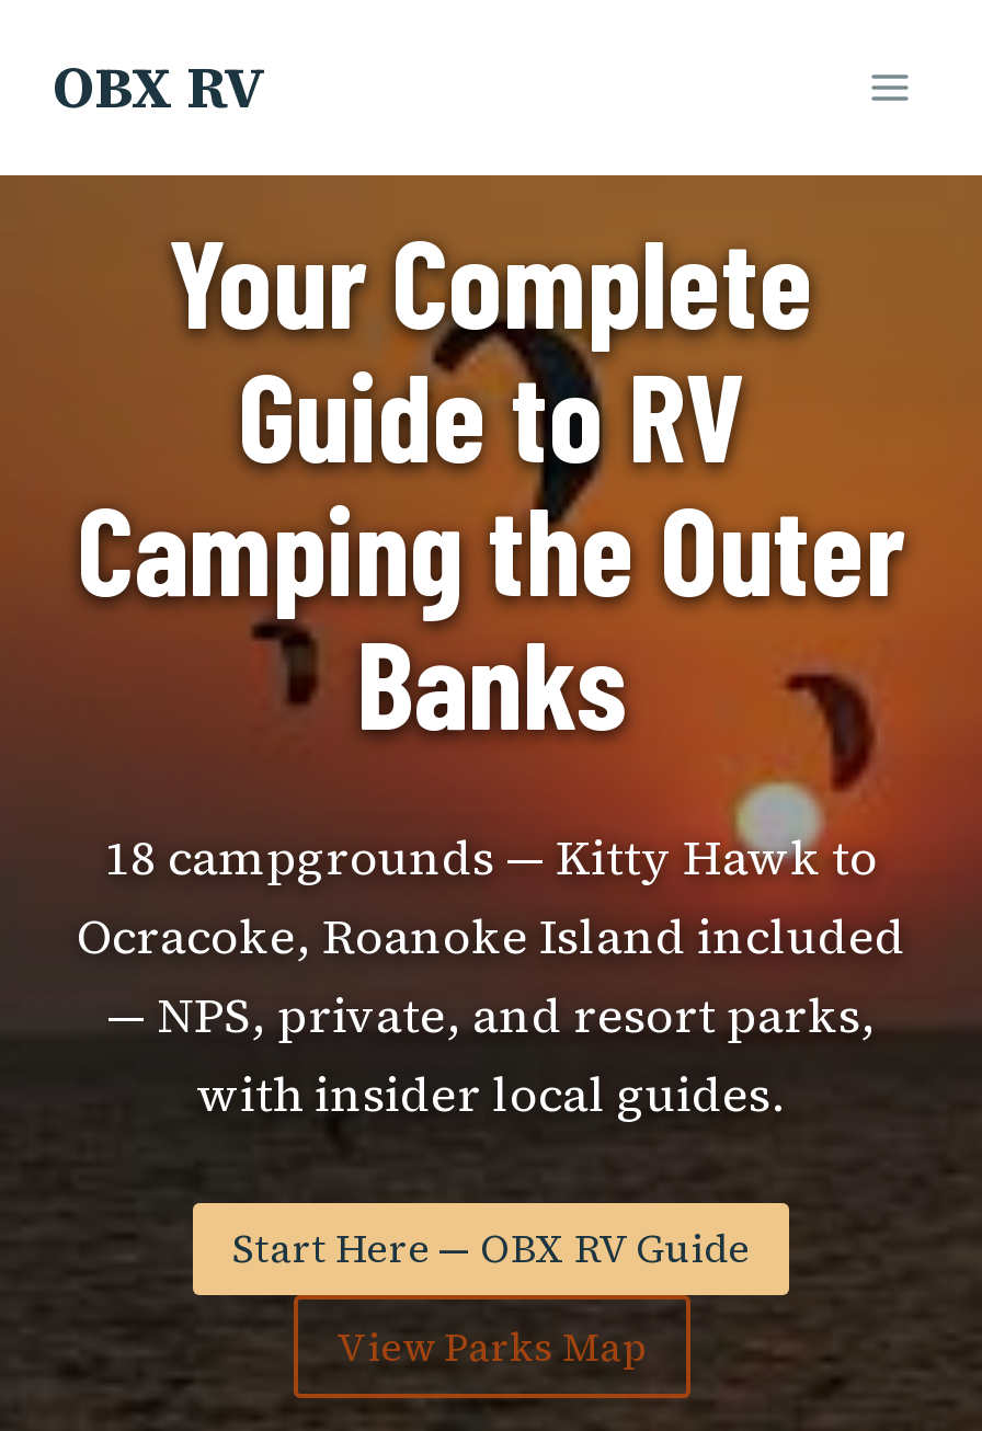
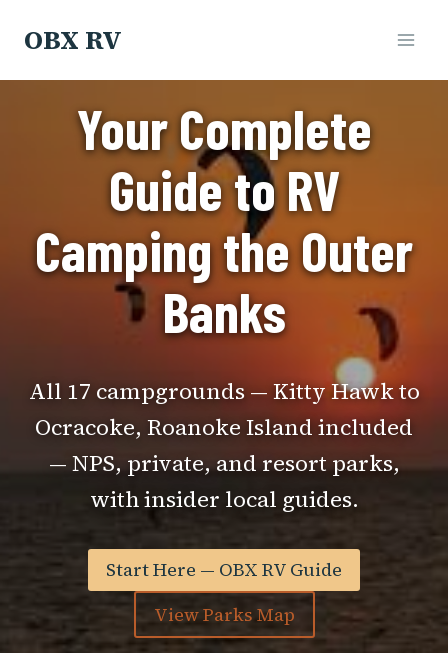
- 18 campgrounds — Kitty Hawk to
+ All 17 campgrounds — Kitty Hawk to
